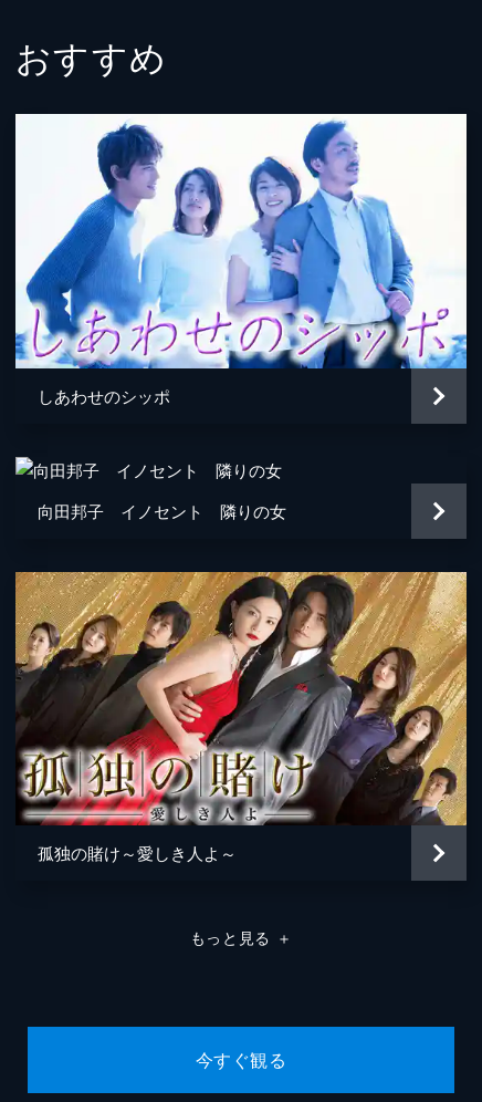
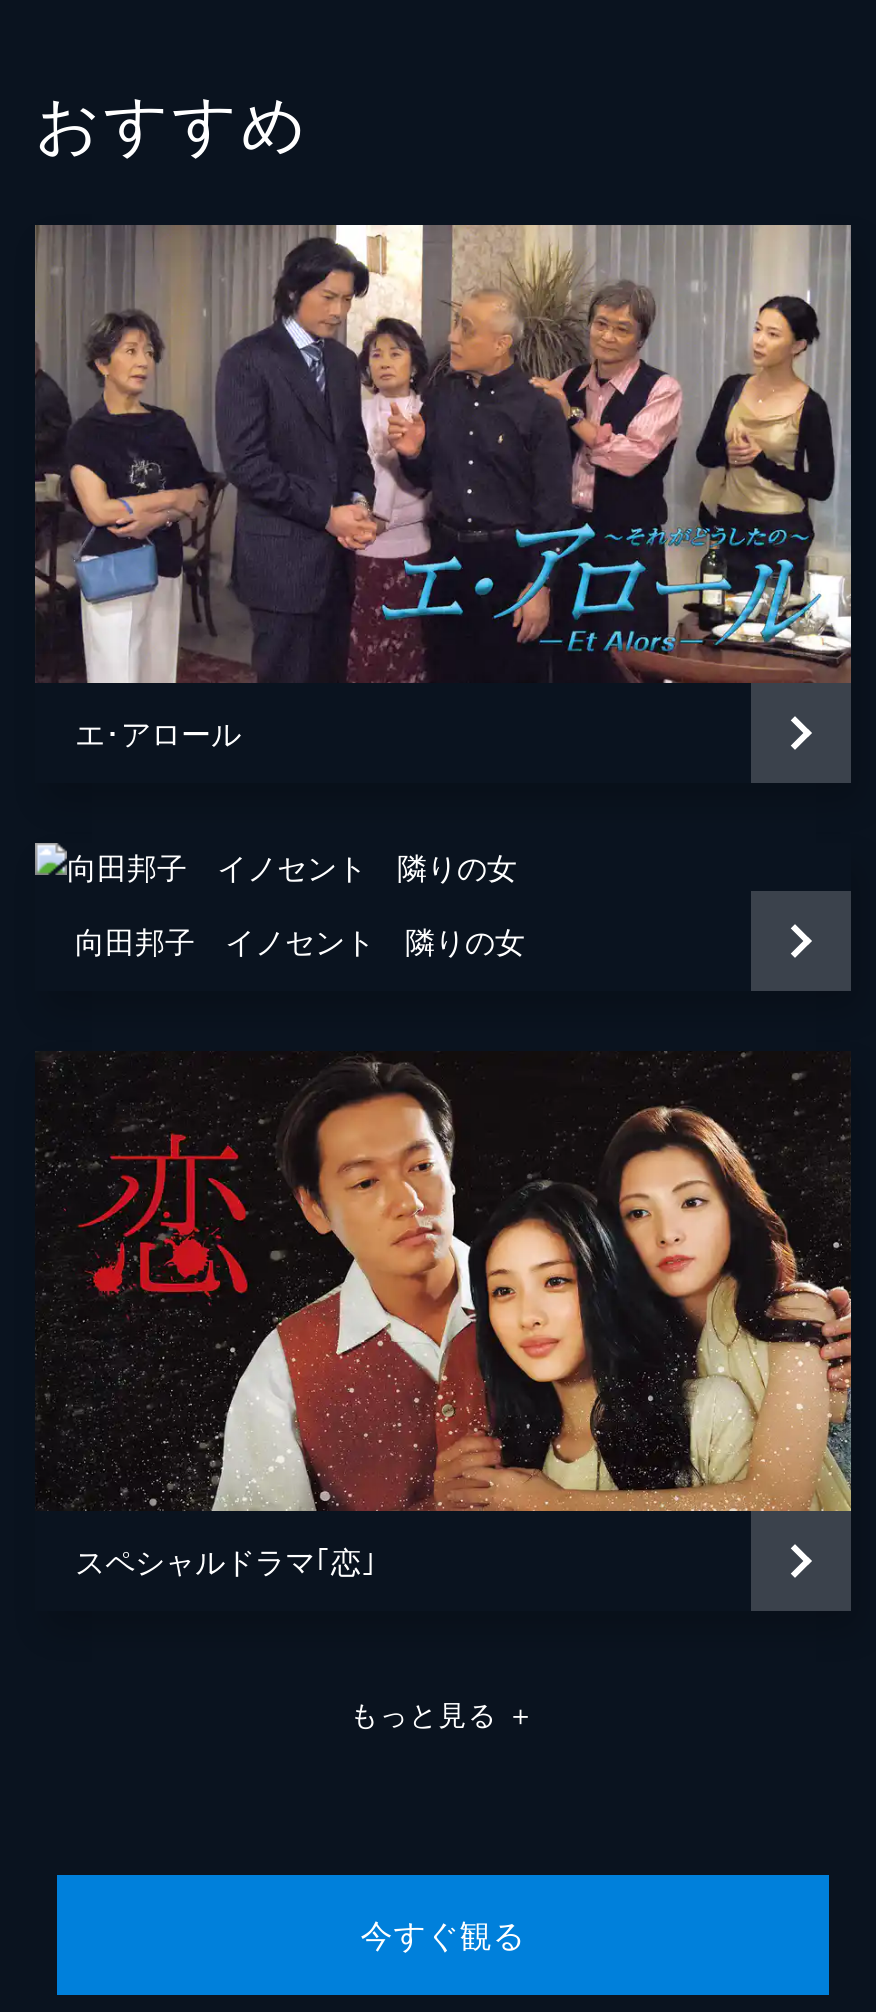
- [image]
- しあわせのシッポ
+ [image]
+ エ･アロール

- [image]
- 孤独の賭け～愛しき人よ～
+ [image]
+ スペシャルドラマ｢恋｣
